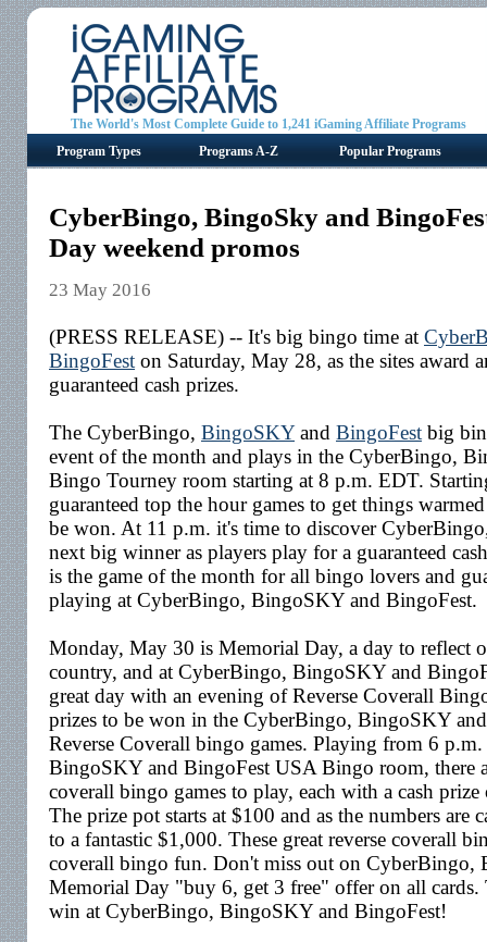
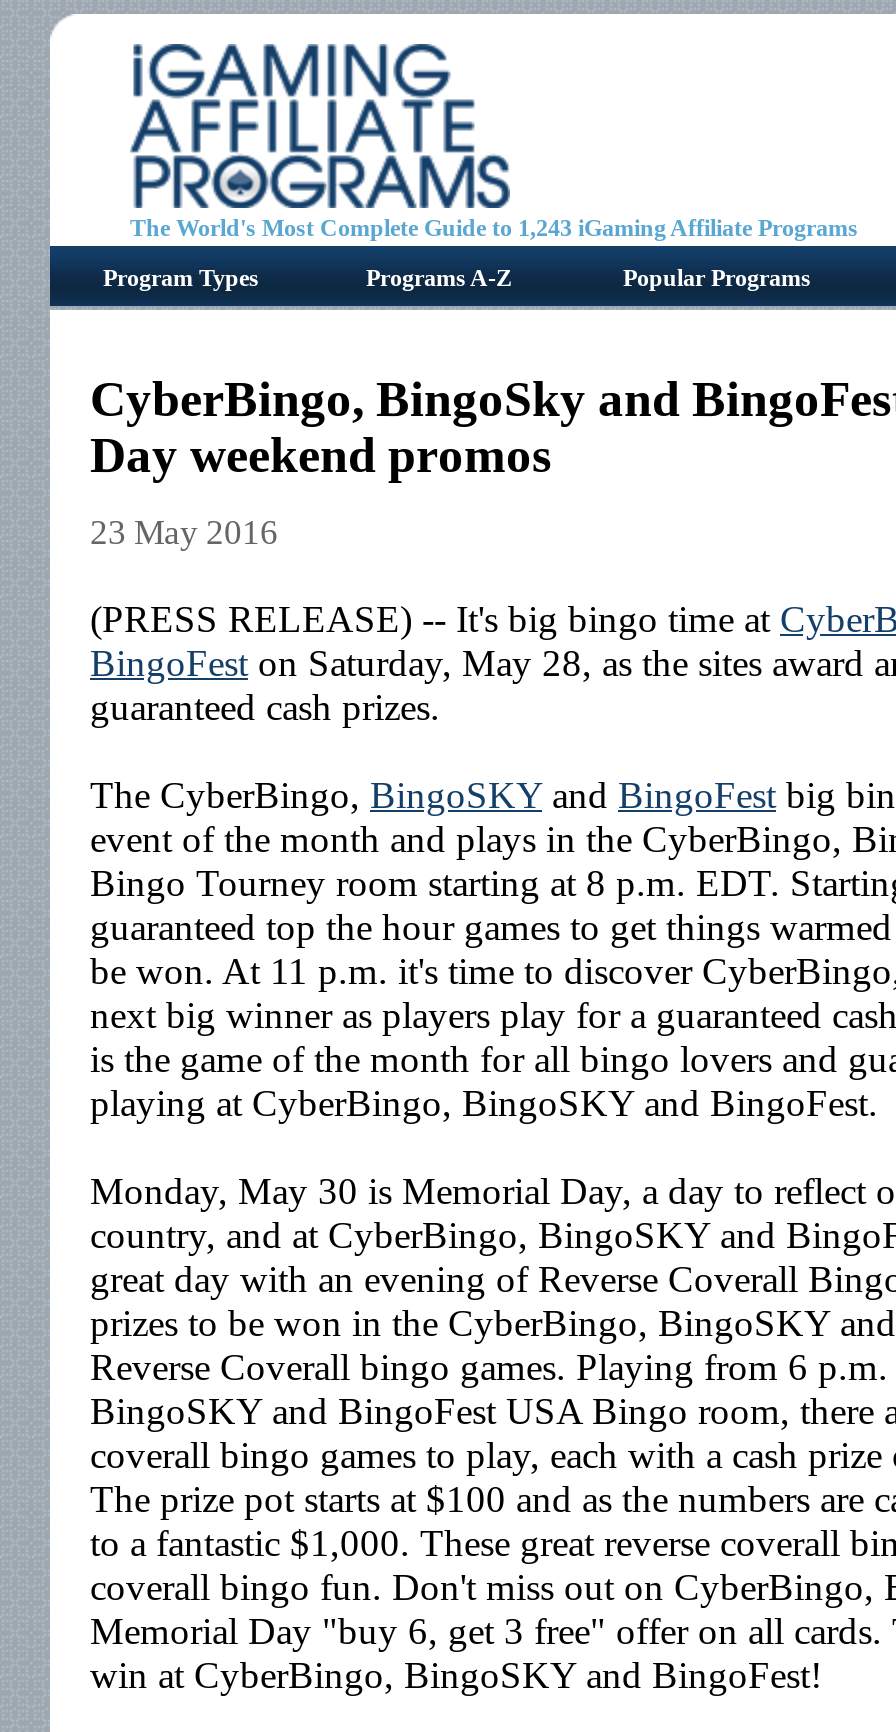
- The World's Most Complete Guide to 1,241 iGaming Affiliate Programs
+ The World's Most Complete Guide to 1,243 iGaming Affiliate Programs
